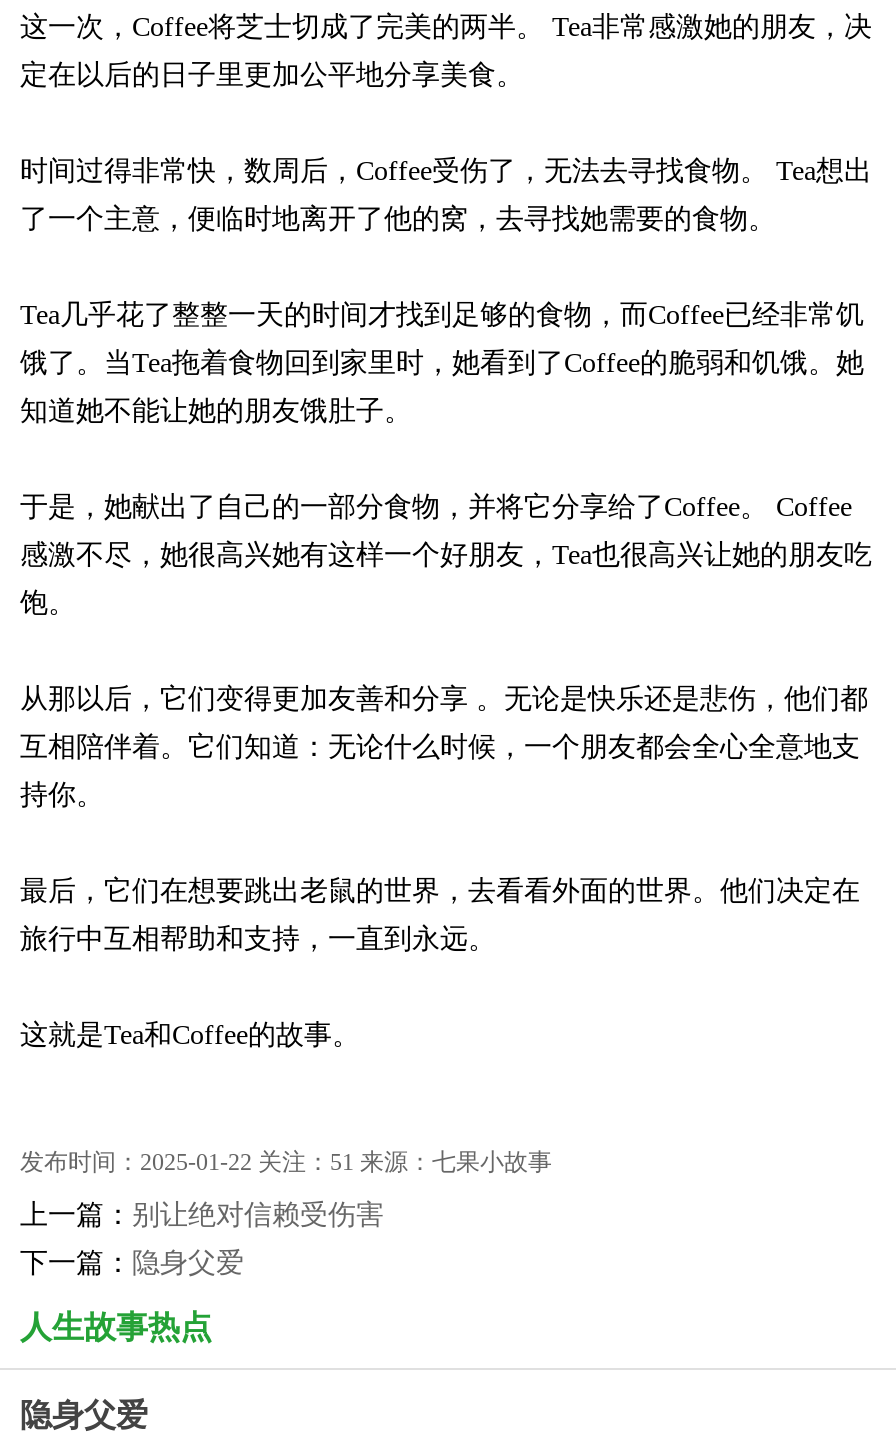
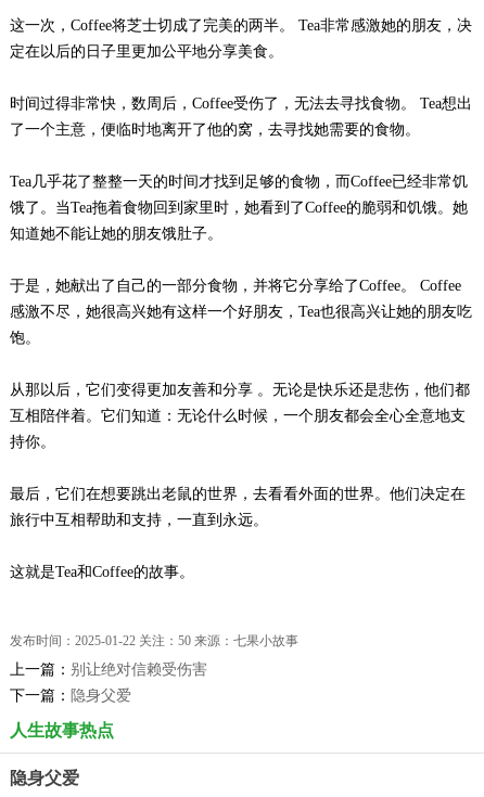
- 发布时间：2025-01-22 关注：51 来源：七果小故事
+ 发布时间：2025-01-22 关注：50 来源：七果小故事
